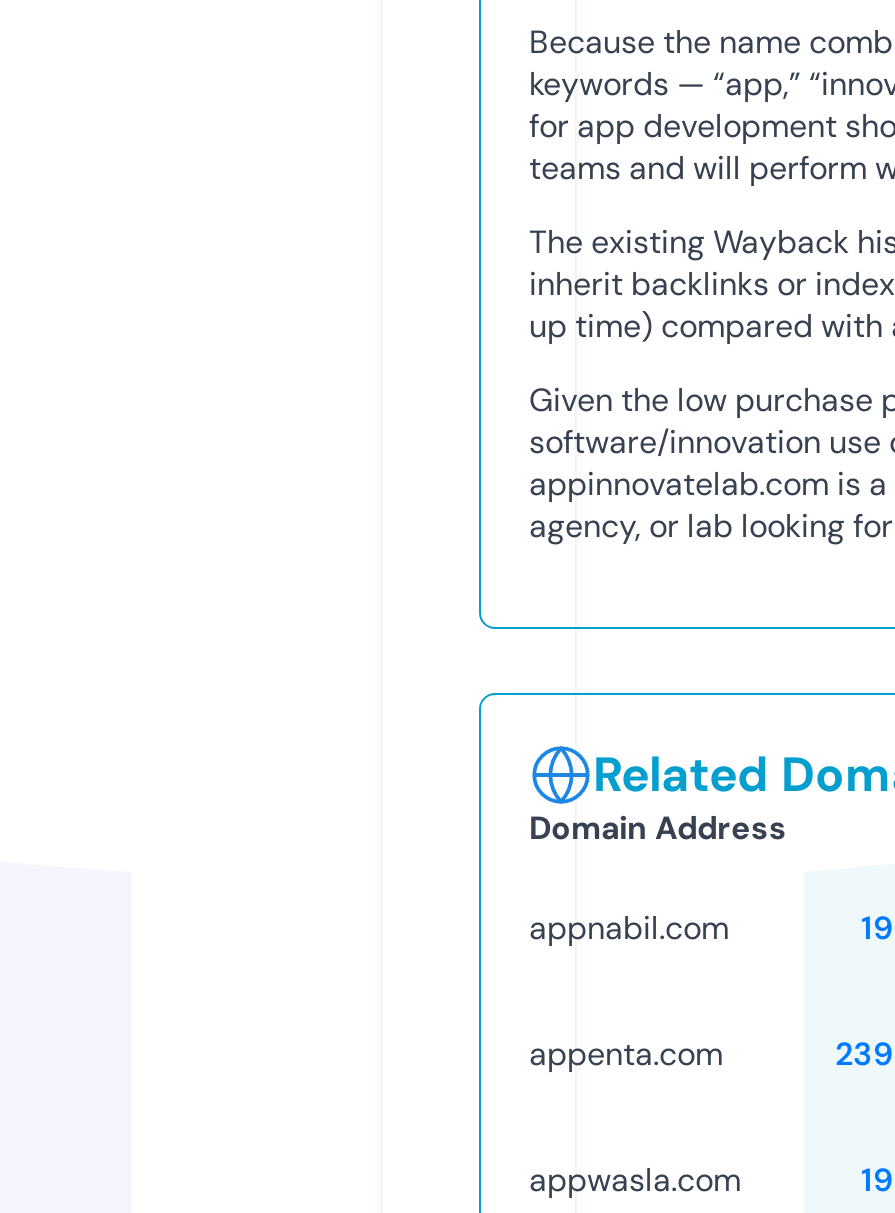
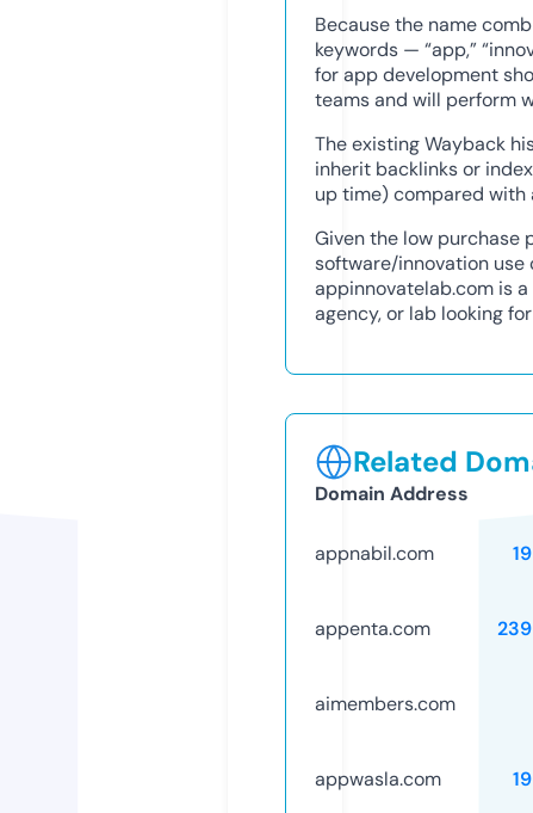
+ aimembers.com
